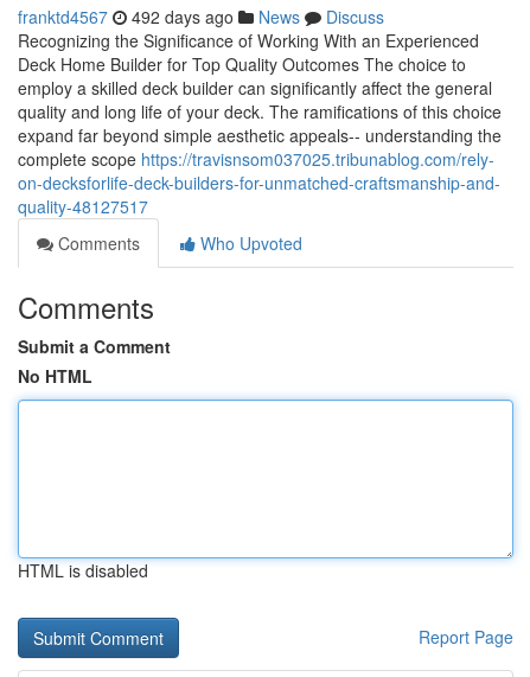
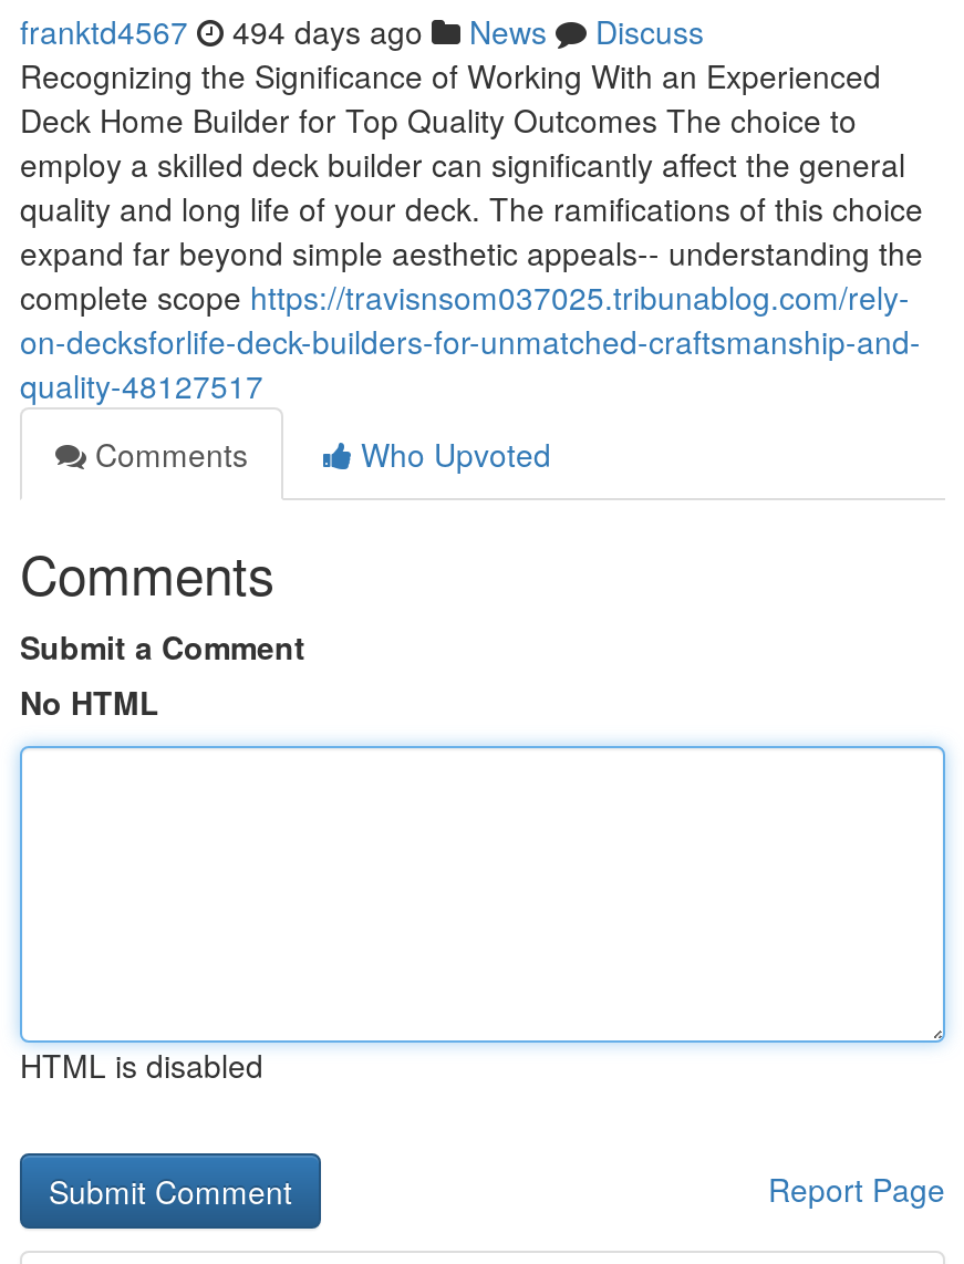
- franktd4567 492 days ago News Discuss
+ franktd4567 494 days ago News Discuss
